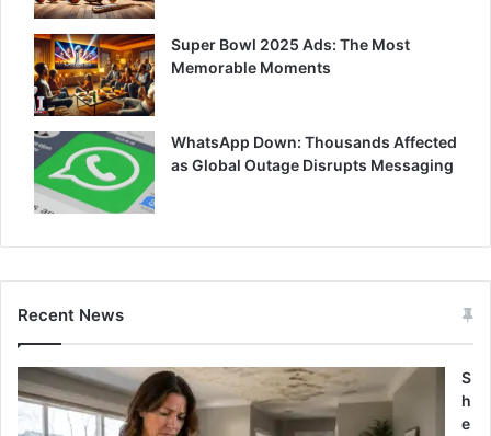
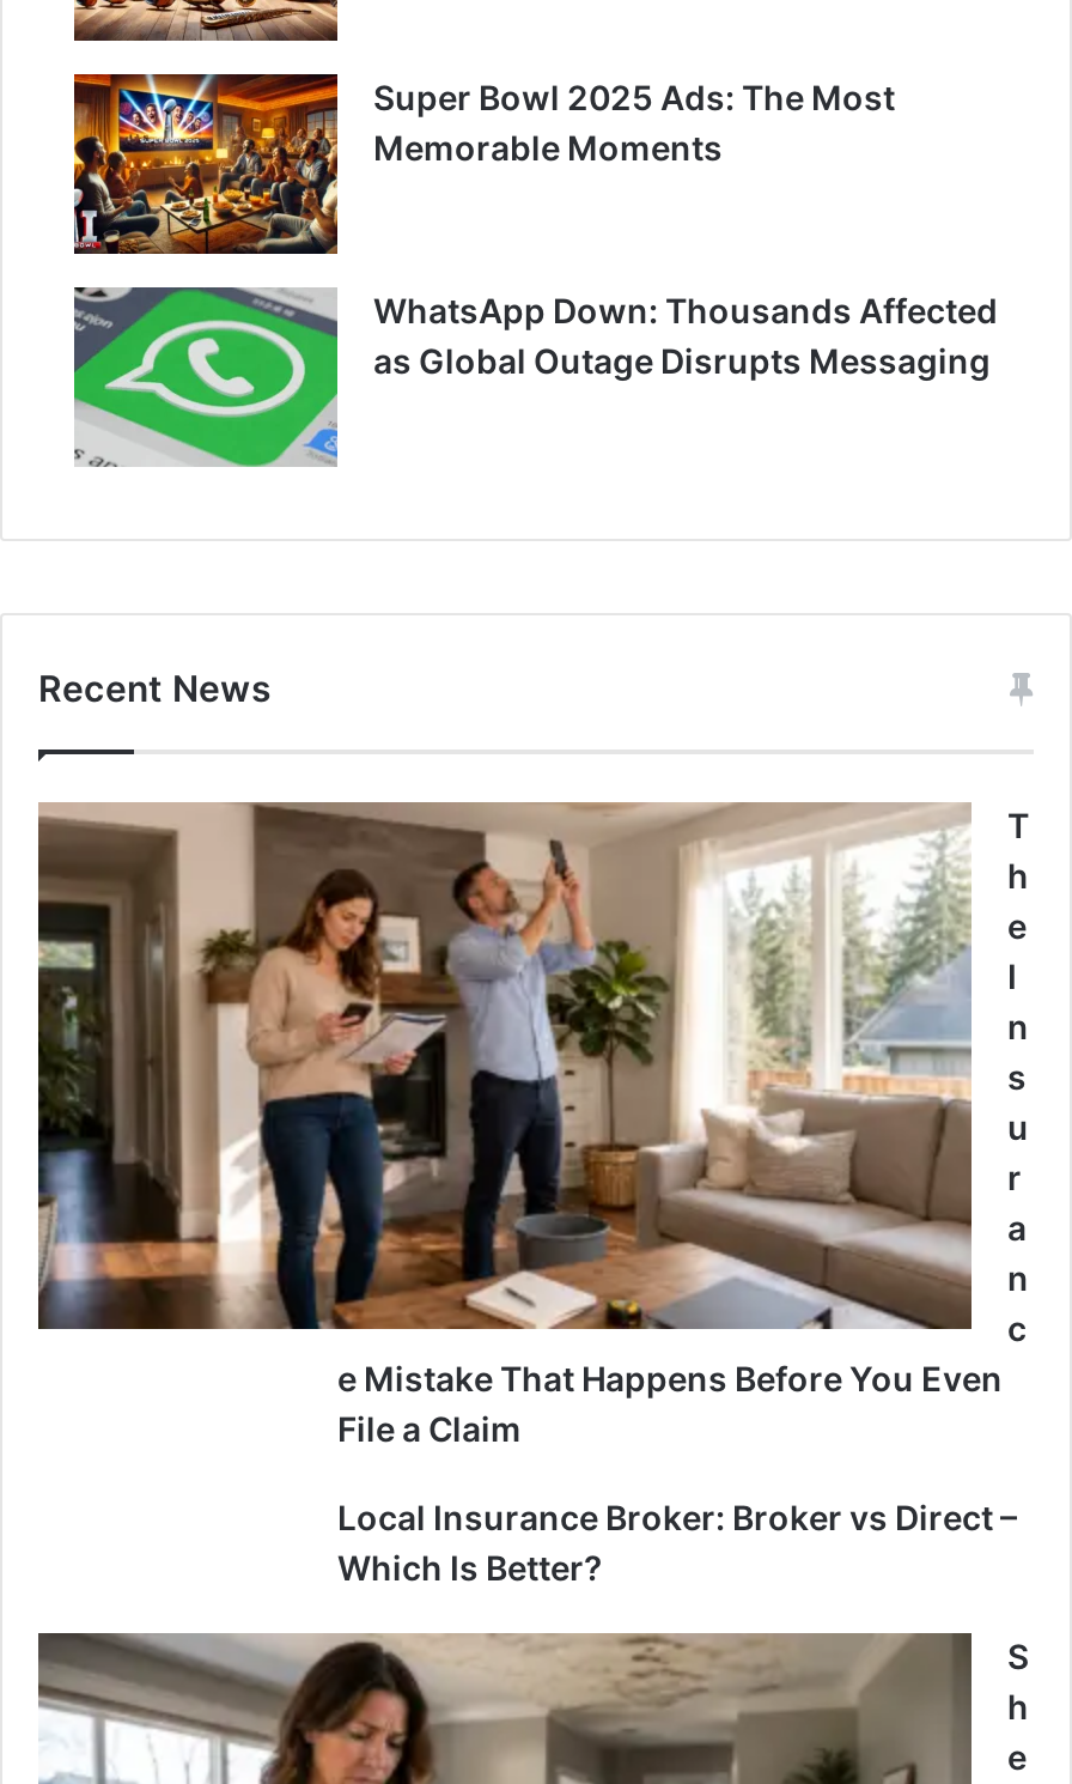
+ [image]
+ T
+ h
+ e
+ I
+ n
+ s
+ u
+ r
+ a
+ n
+ c
+ e Mistake That Happens Before You Even
+ File a Claim
+ Local Insurance Broker: Broker vs Direct –
+ Which Is Better?
